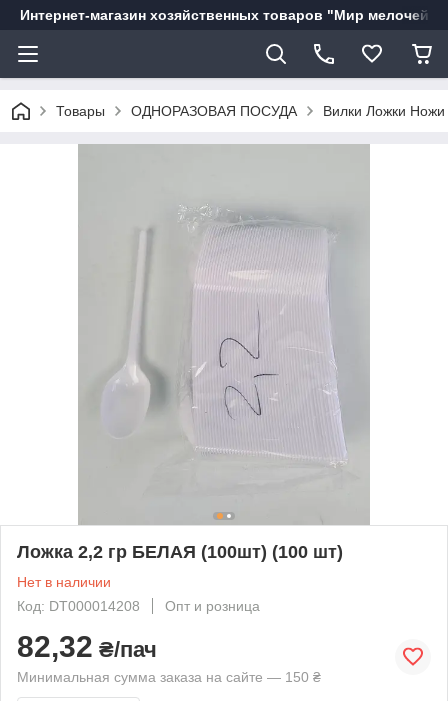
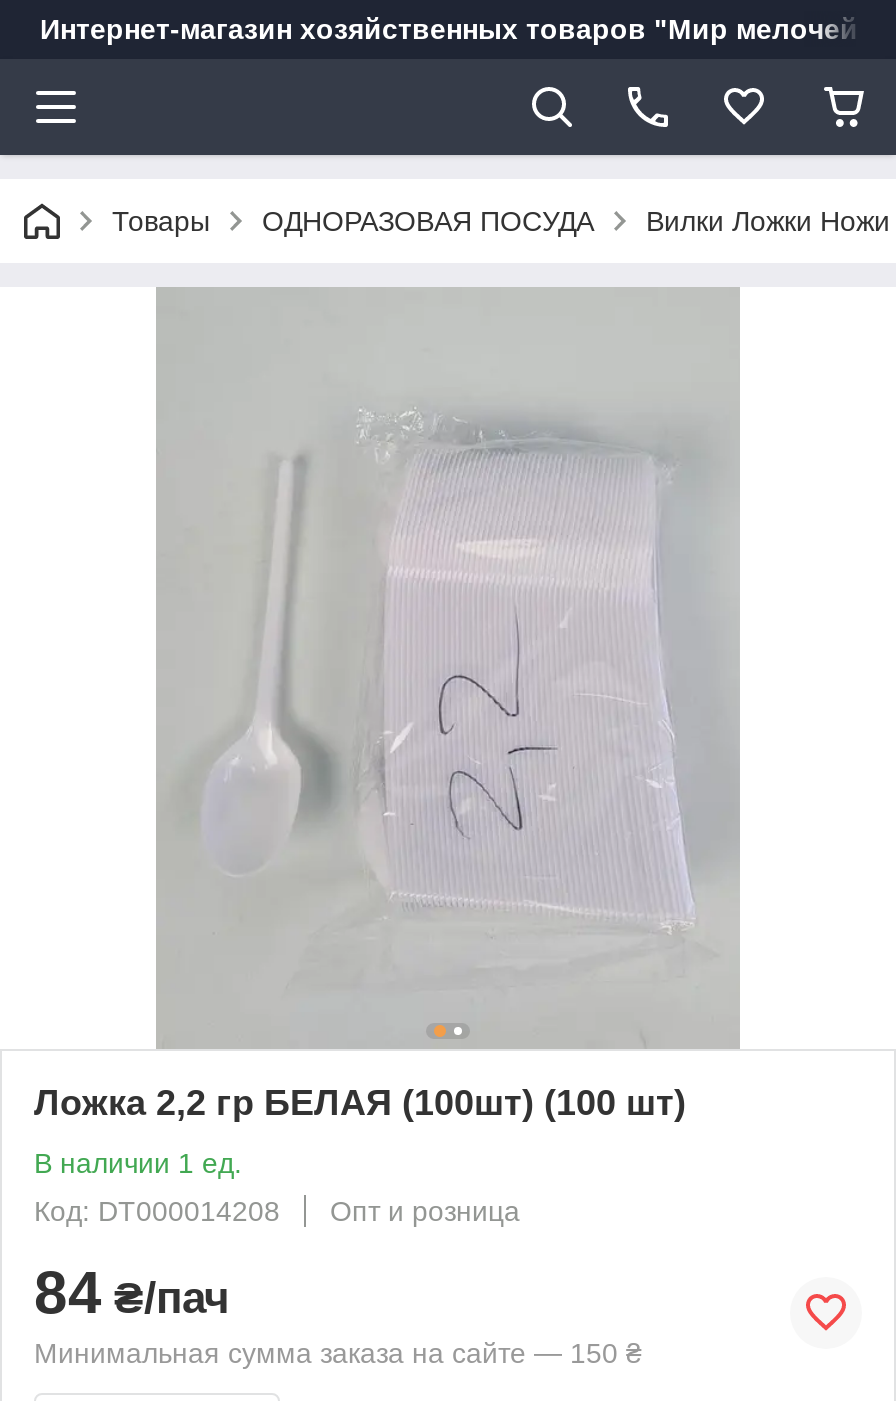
- Нет в наличии
+ В наличии 1 ед.

- 82,32 ₴/пач
+ 84 ₴/пач
